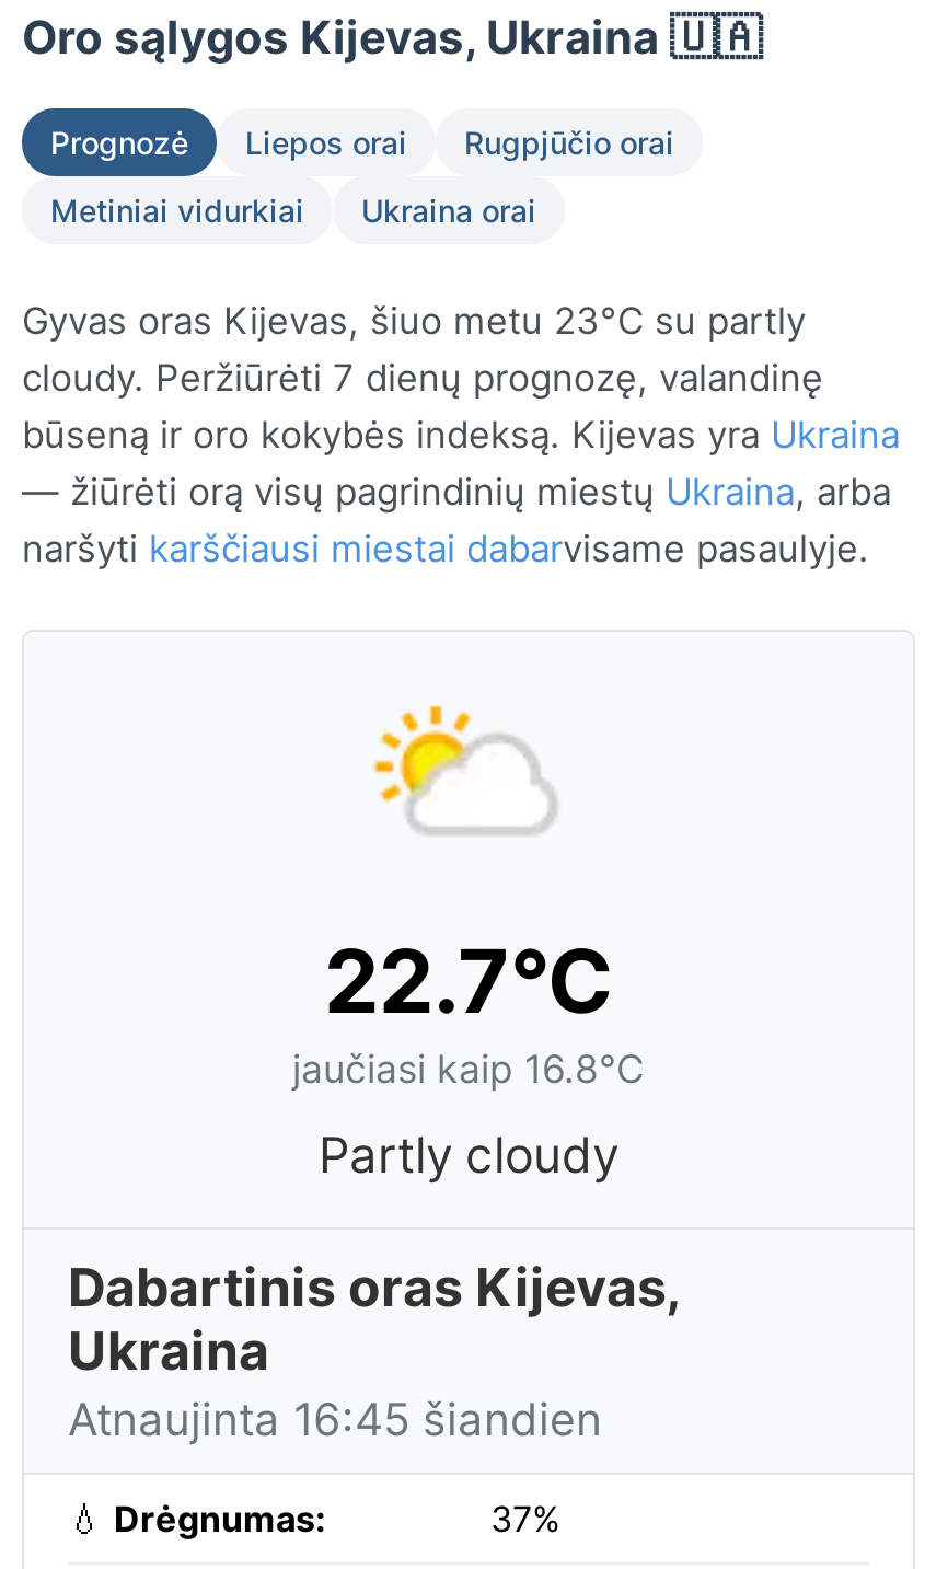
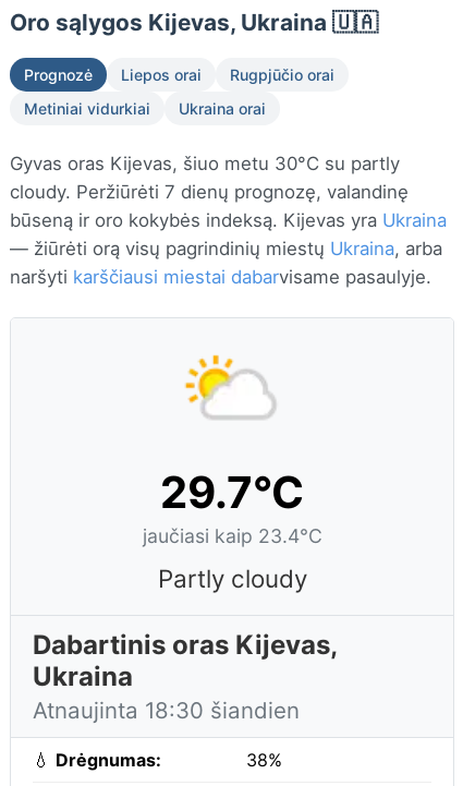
- Gyvas oras Kijevas, šiuo metu 23°C su partly
+ Gyvas oras Kijevas, šiuo metu 30°C su partly

- 22.7°C
- jaučiasi kaip 16.8°C
+ 29.7°C
+ jaučiasi kaip 23.4°C

- Atnaujinta 16:45 šiandien
+ Atnaujinta 18:30 šiandien

- 37%
+ 38%
